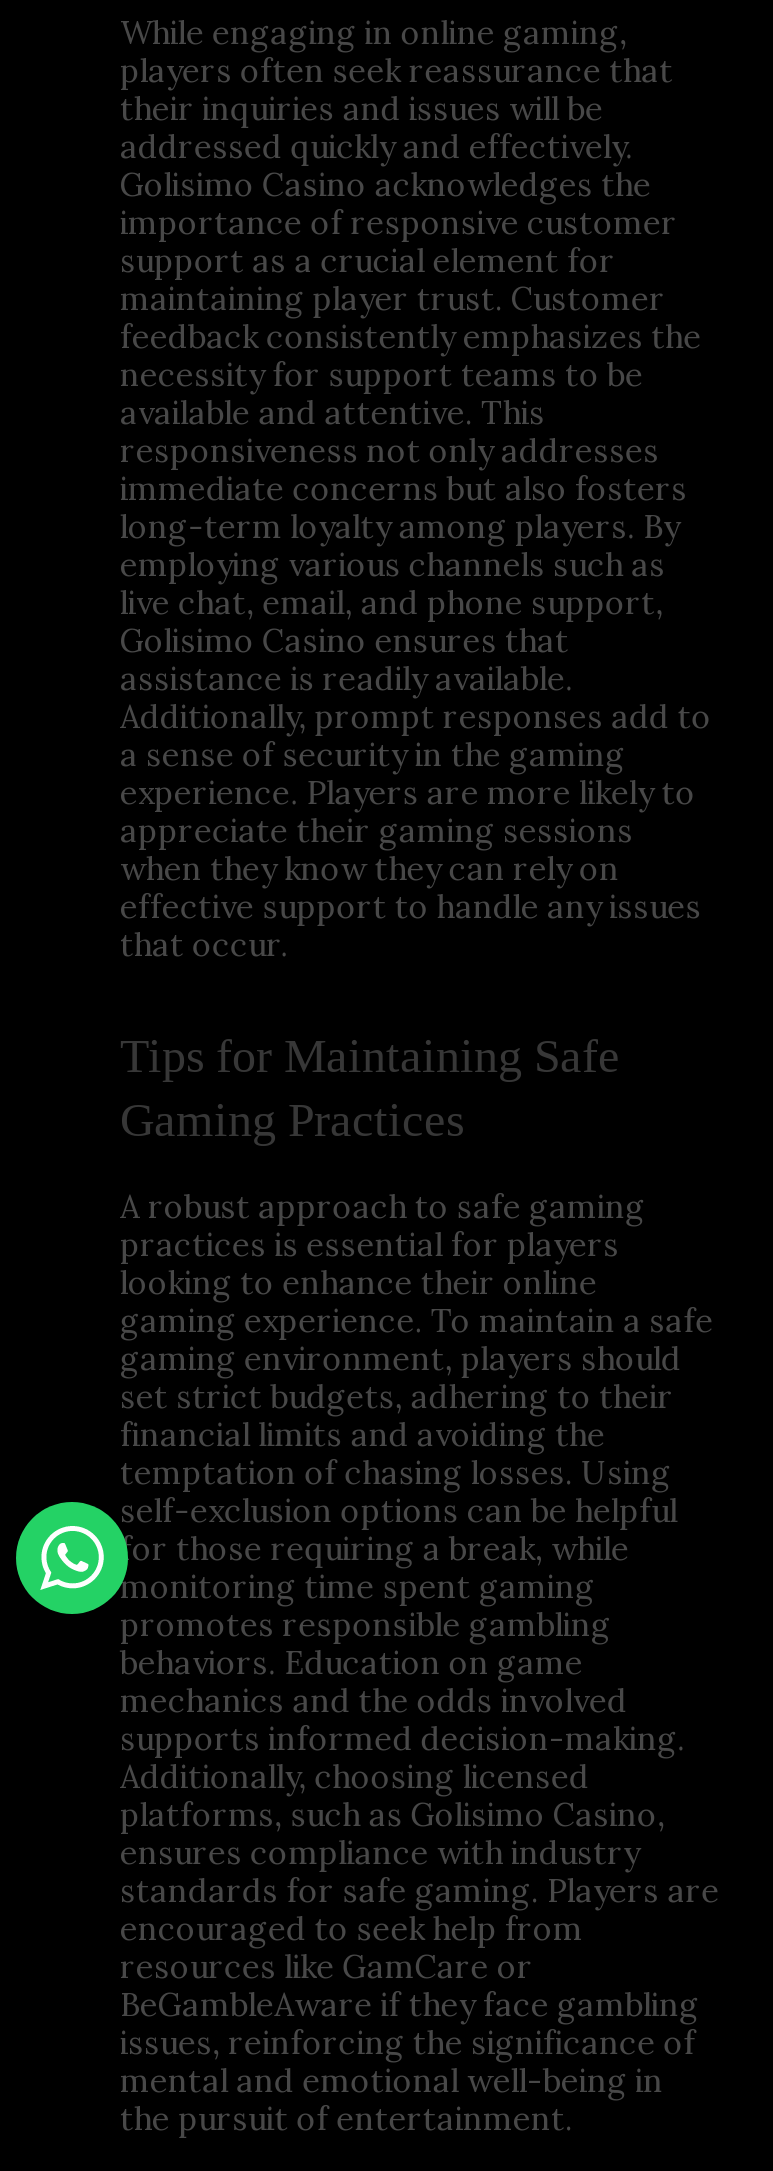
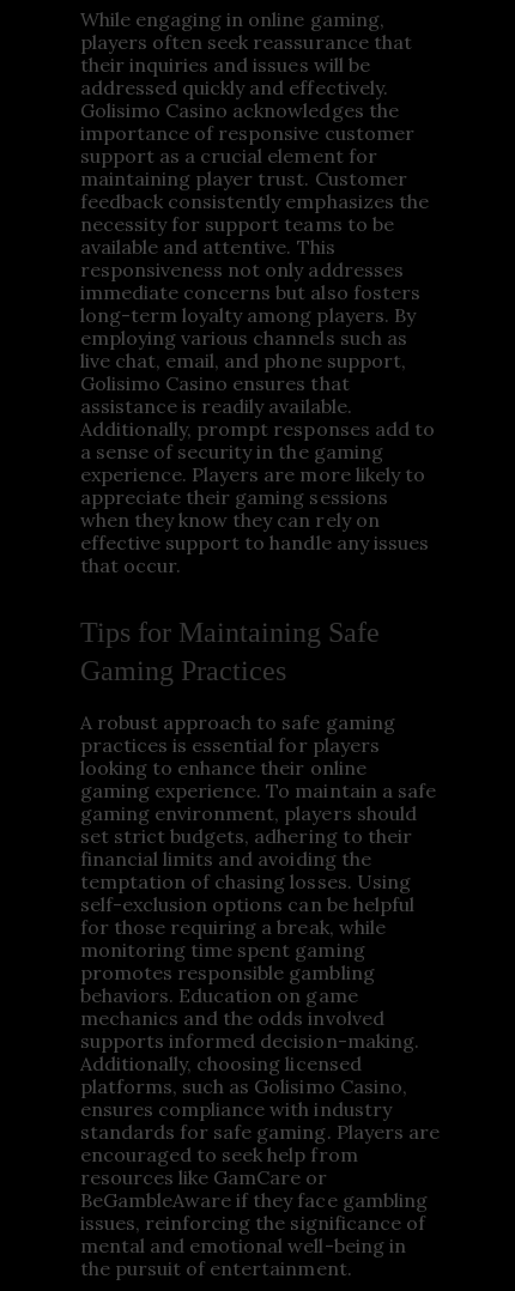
- [image]
